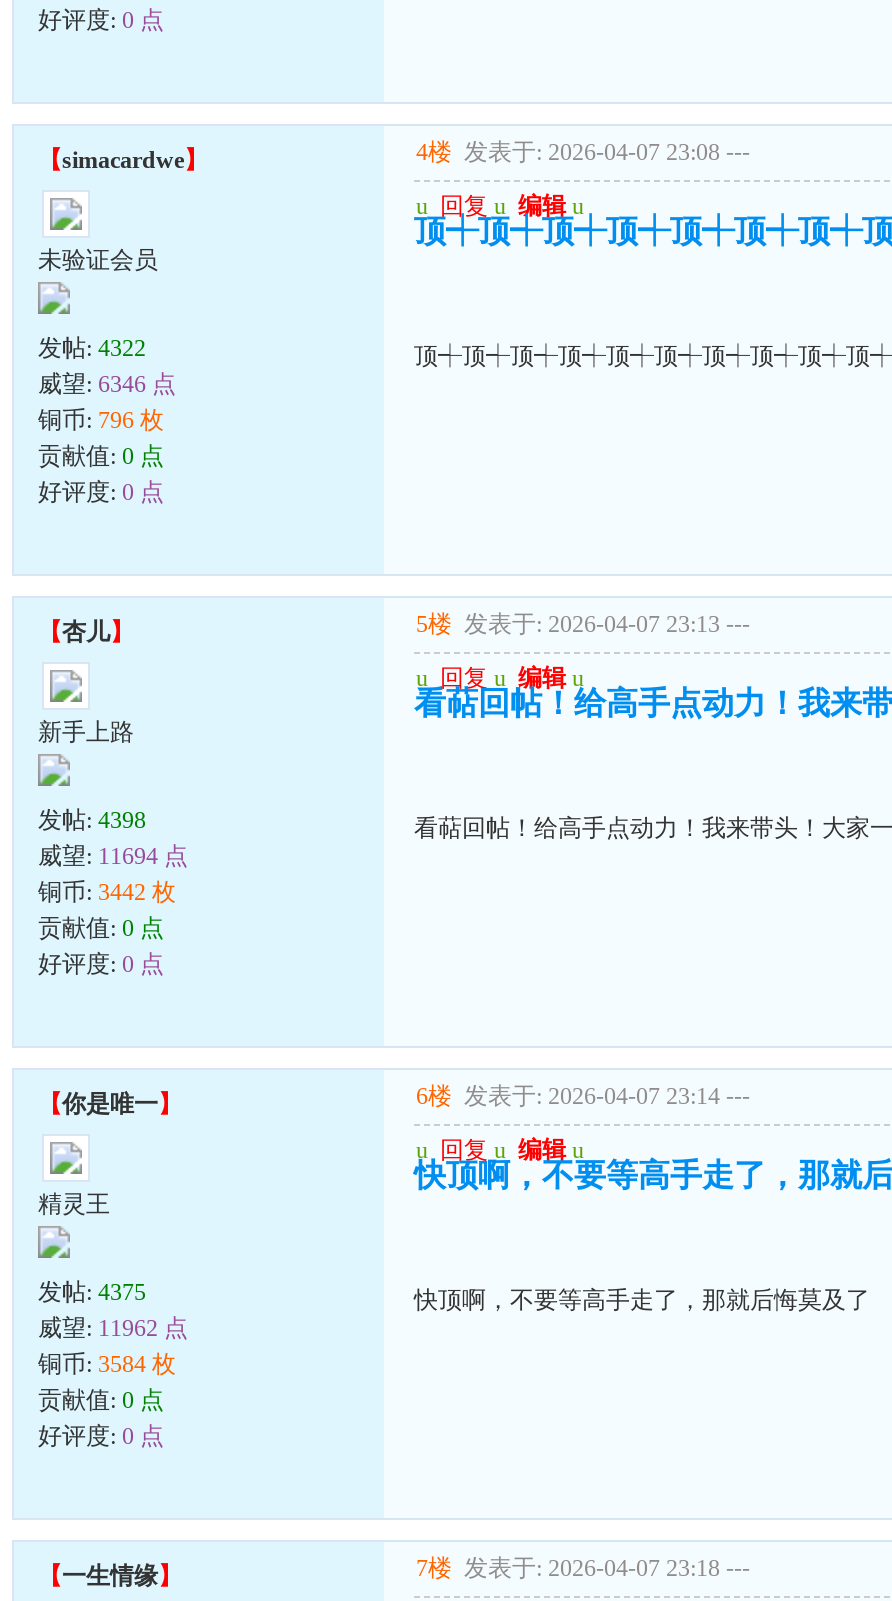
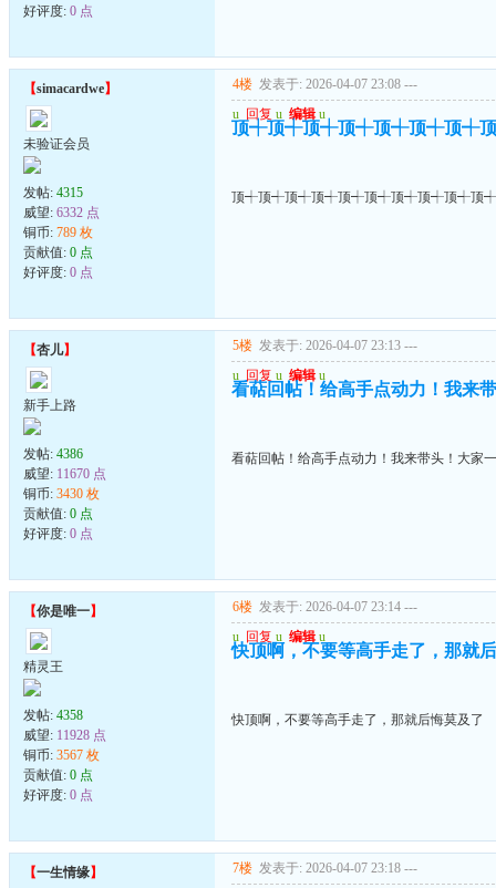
- 发帖: 4322
+ 发帖: 4315

- 威望: 6346 点
+ 威望: 6332 点

- 铜币: 796 枚
+ 铜币: 789 枚

- 发帖: 4398
+ 发帖: 4386

- 威望: 11694 点
+ 威望: 11670 点

- 铜币: 3442 枚
+ 铜币: 3430 枚

- 发帖: 4375
+ 发帖: 4358

- 威望: 11962 点
+ 威望: 11928 点

- 铜币: 3584 枚
+ 铜币: 3567 枚
